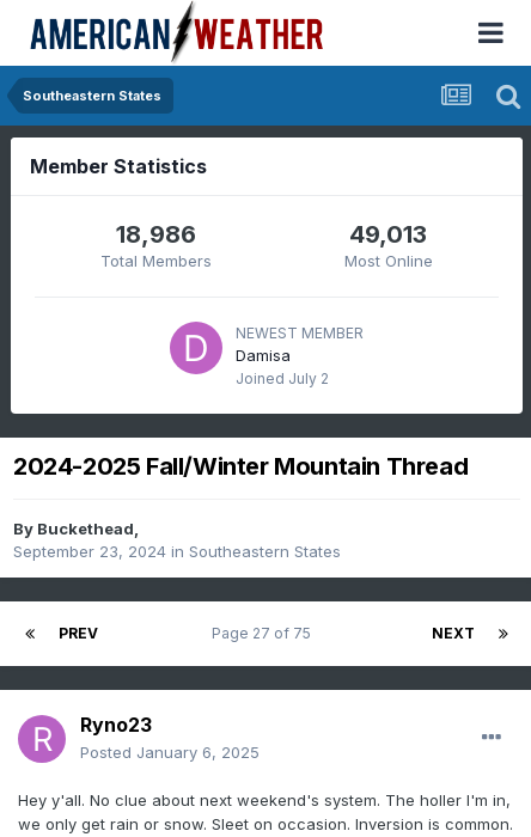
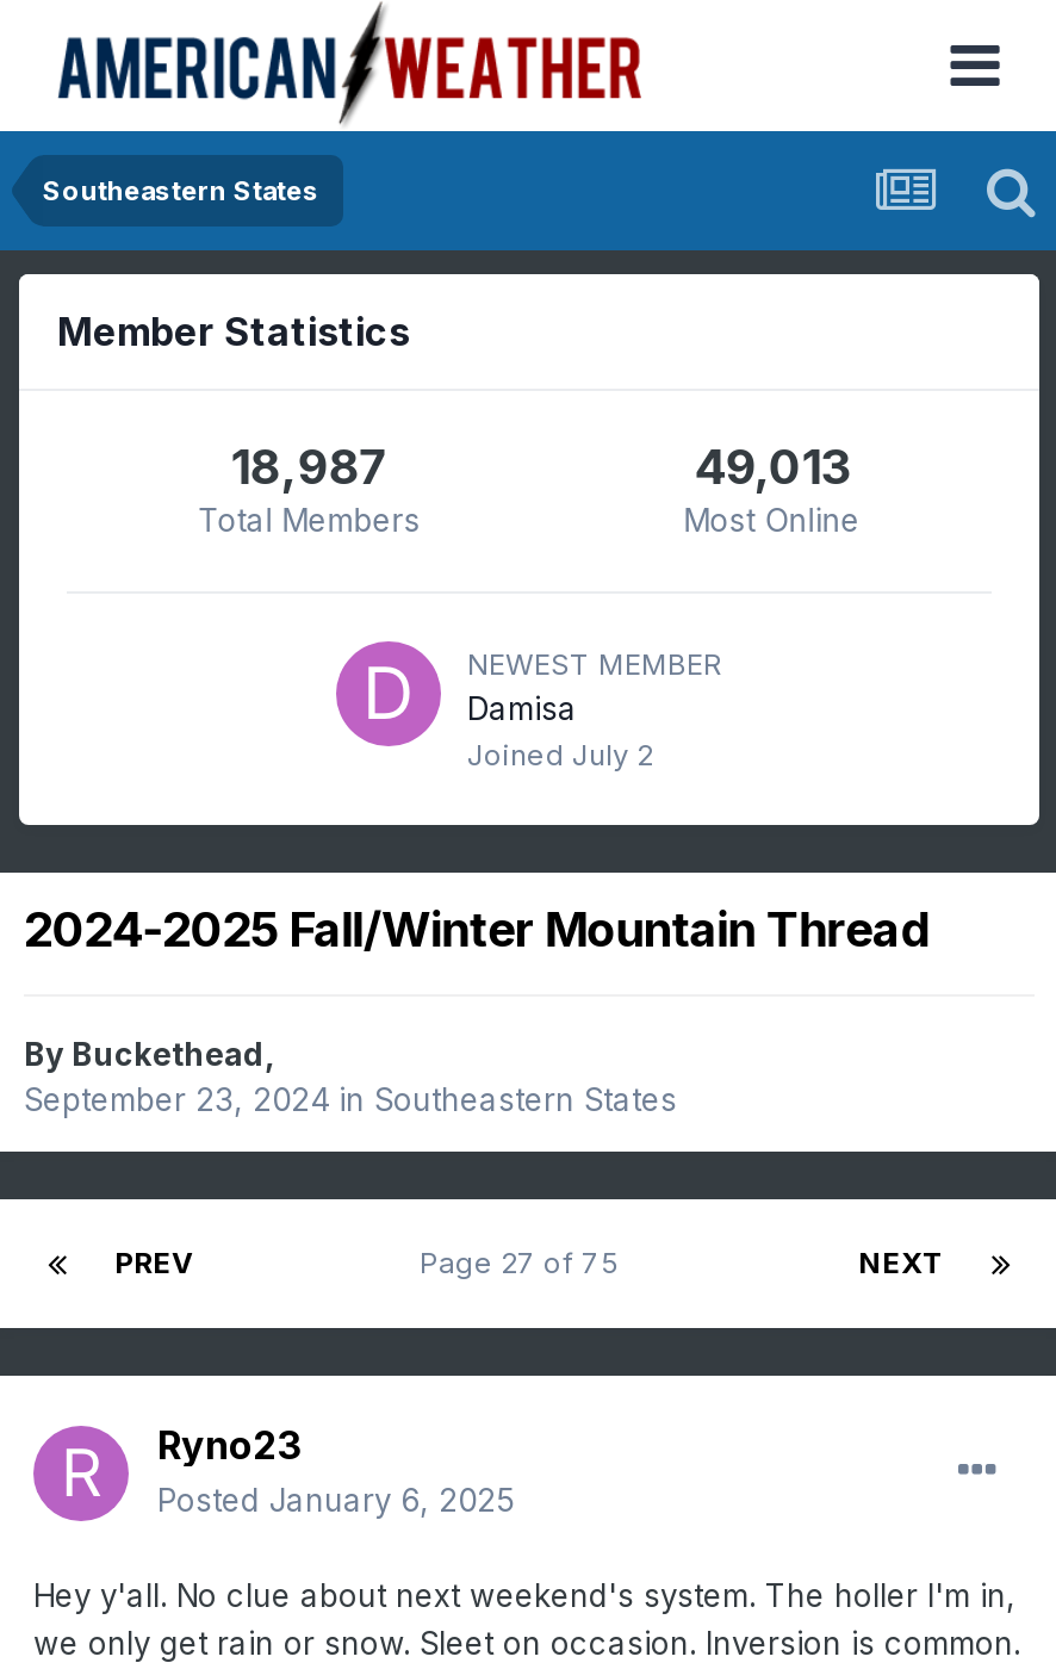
- 18,986
+ 18,987
